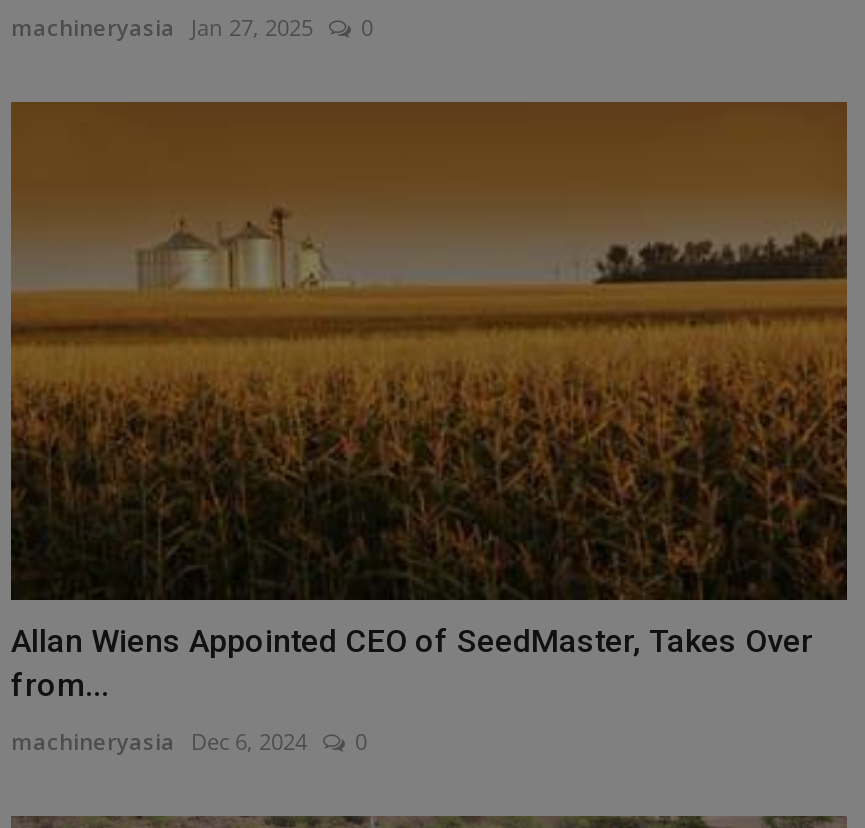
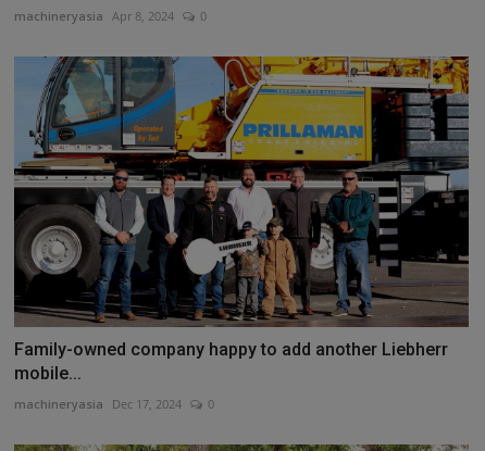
- machineryasia Jan 27, 2025
+ machineryasia Apr 8, 2024

- [image]
- Allan Wiens Appointed CEO of SeedMaster, Takes Over
- from...
+ [image]
+ Family-owned company happy to add another Liebherr
+ mobile...

- machineryasia Dec 6, 2024
+ machineryasia Dec 17, 2024
